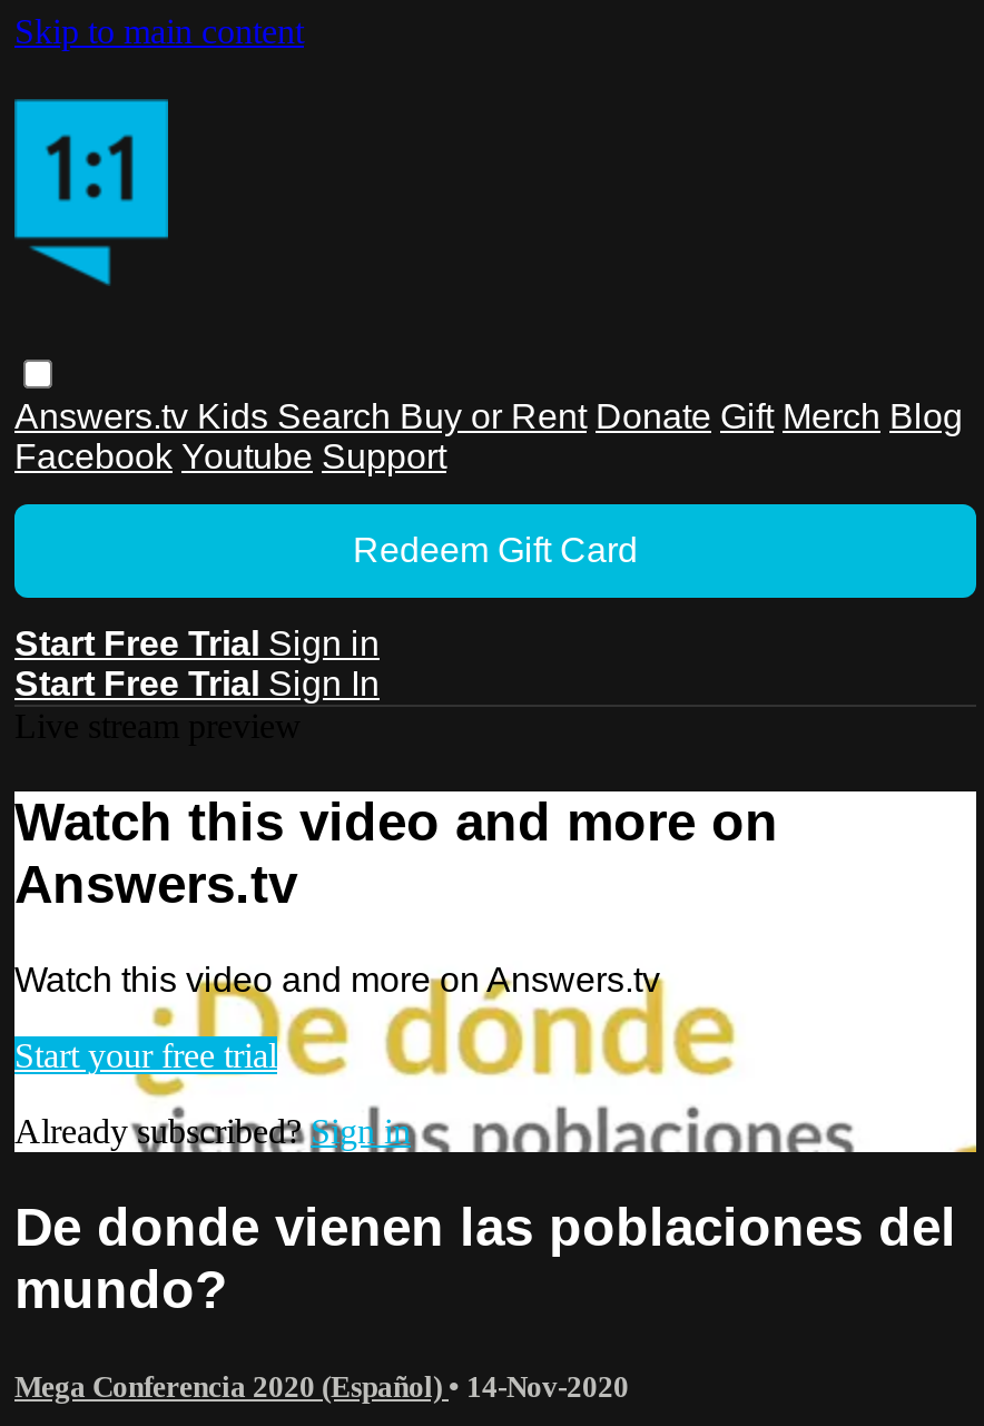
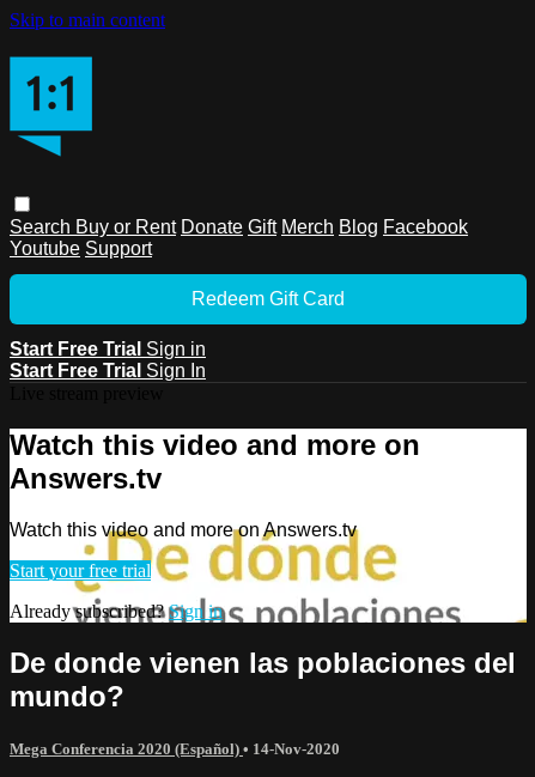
- Answers.tv Kids Search Buy or Rent Donate Gift Merch Blog
- Facebook Youtube Support
+ Search Buy or Rent Donate Gift Merch Blog Facebook
+ Youtube Support
